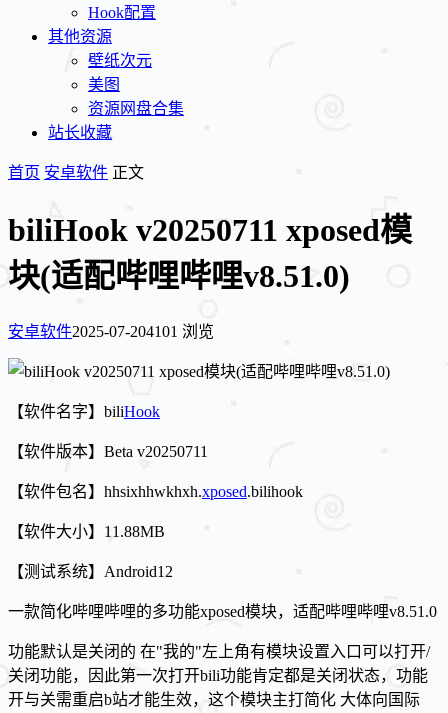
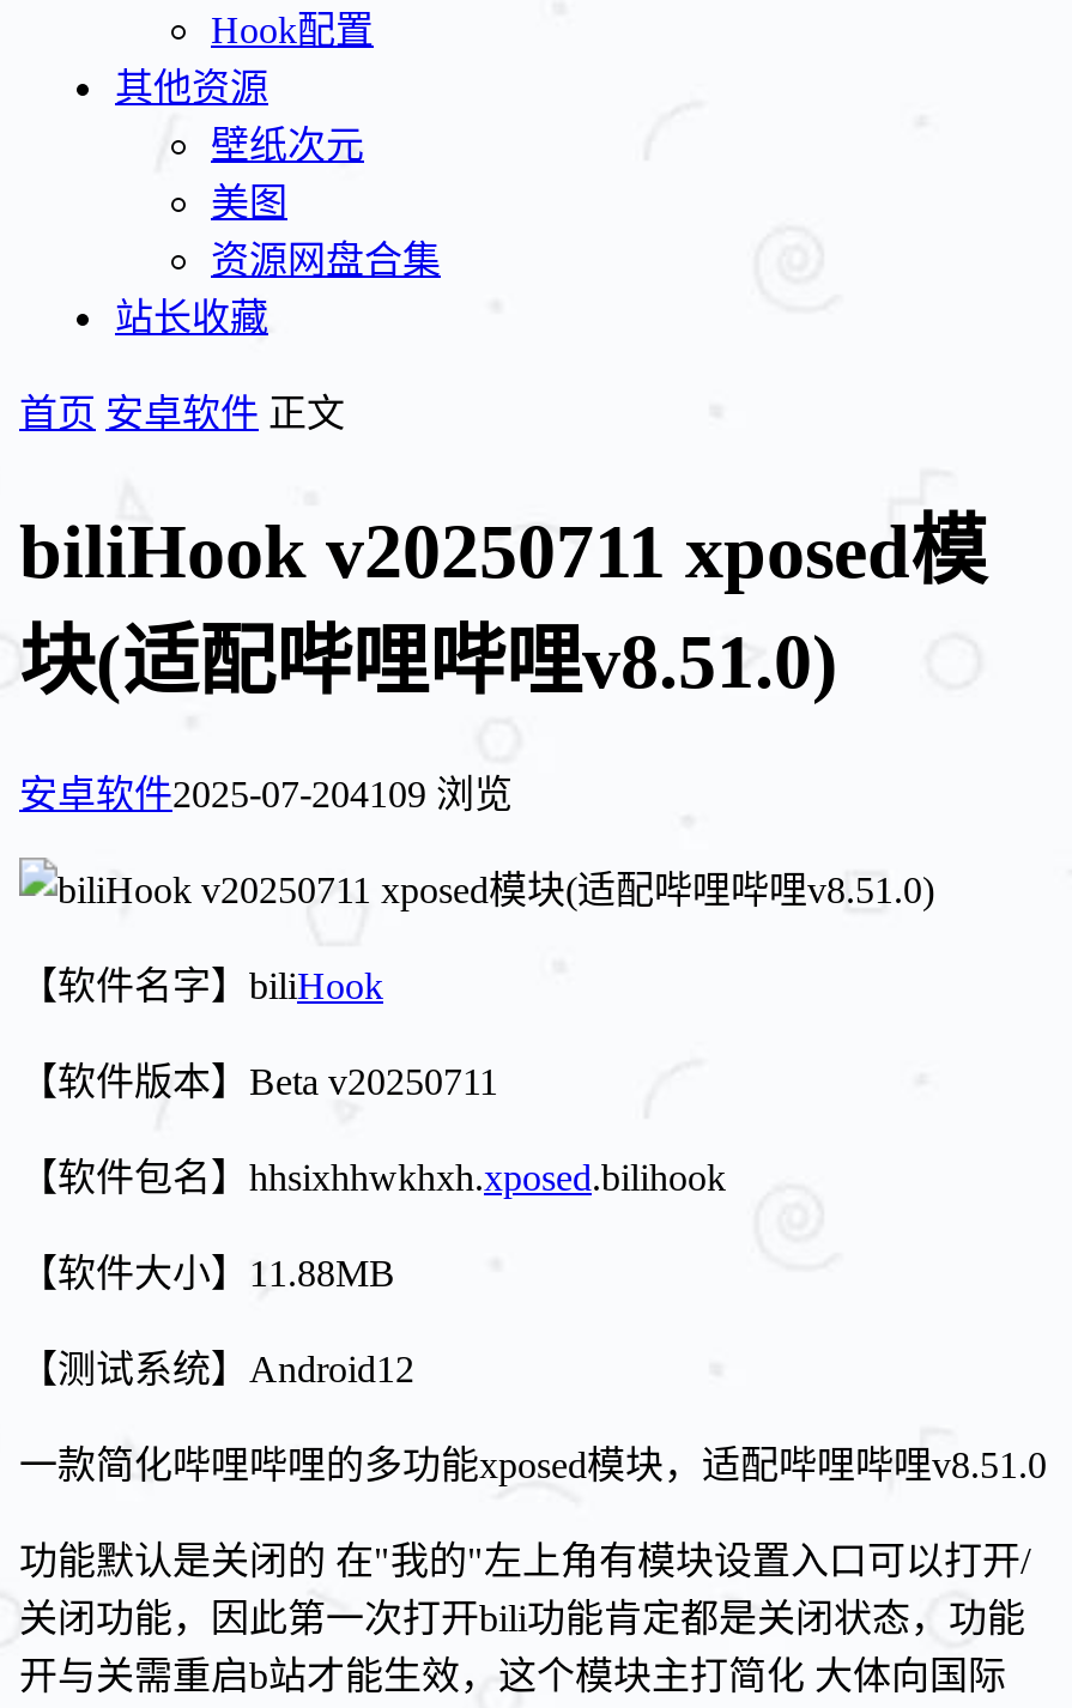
- 安卓软件2025-07-204101 浏览
+ 安卓软件2025-07-204109 浏览
